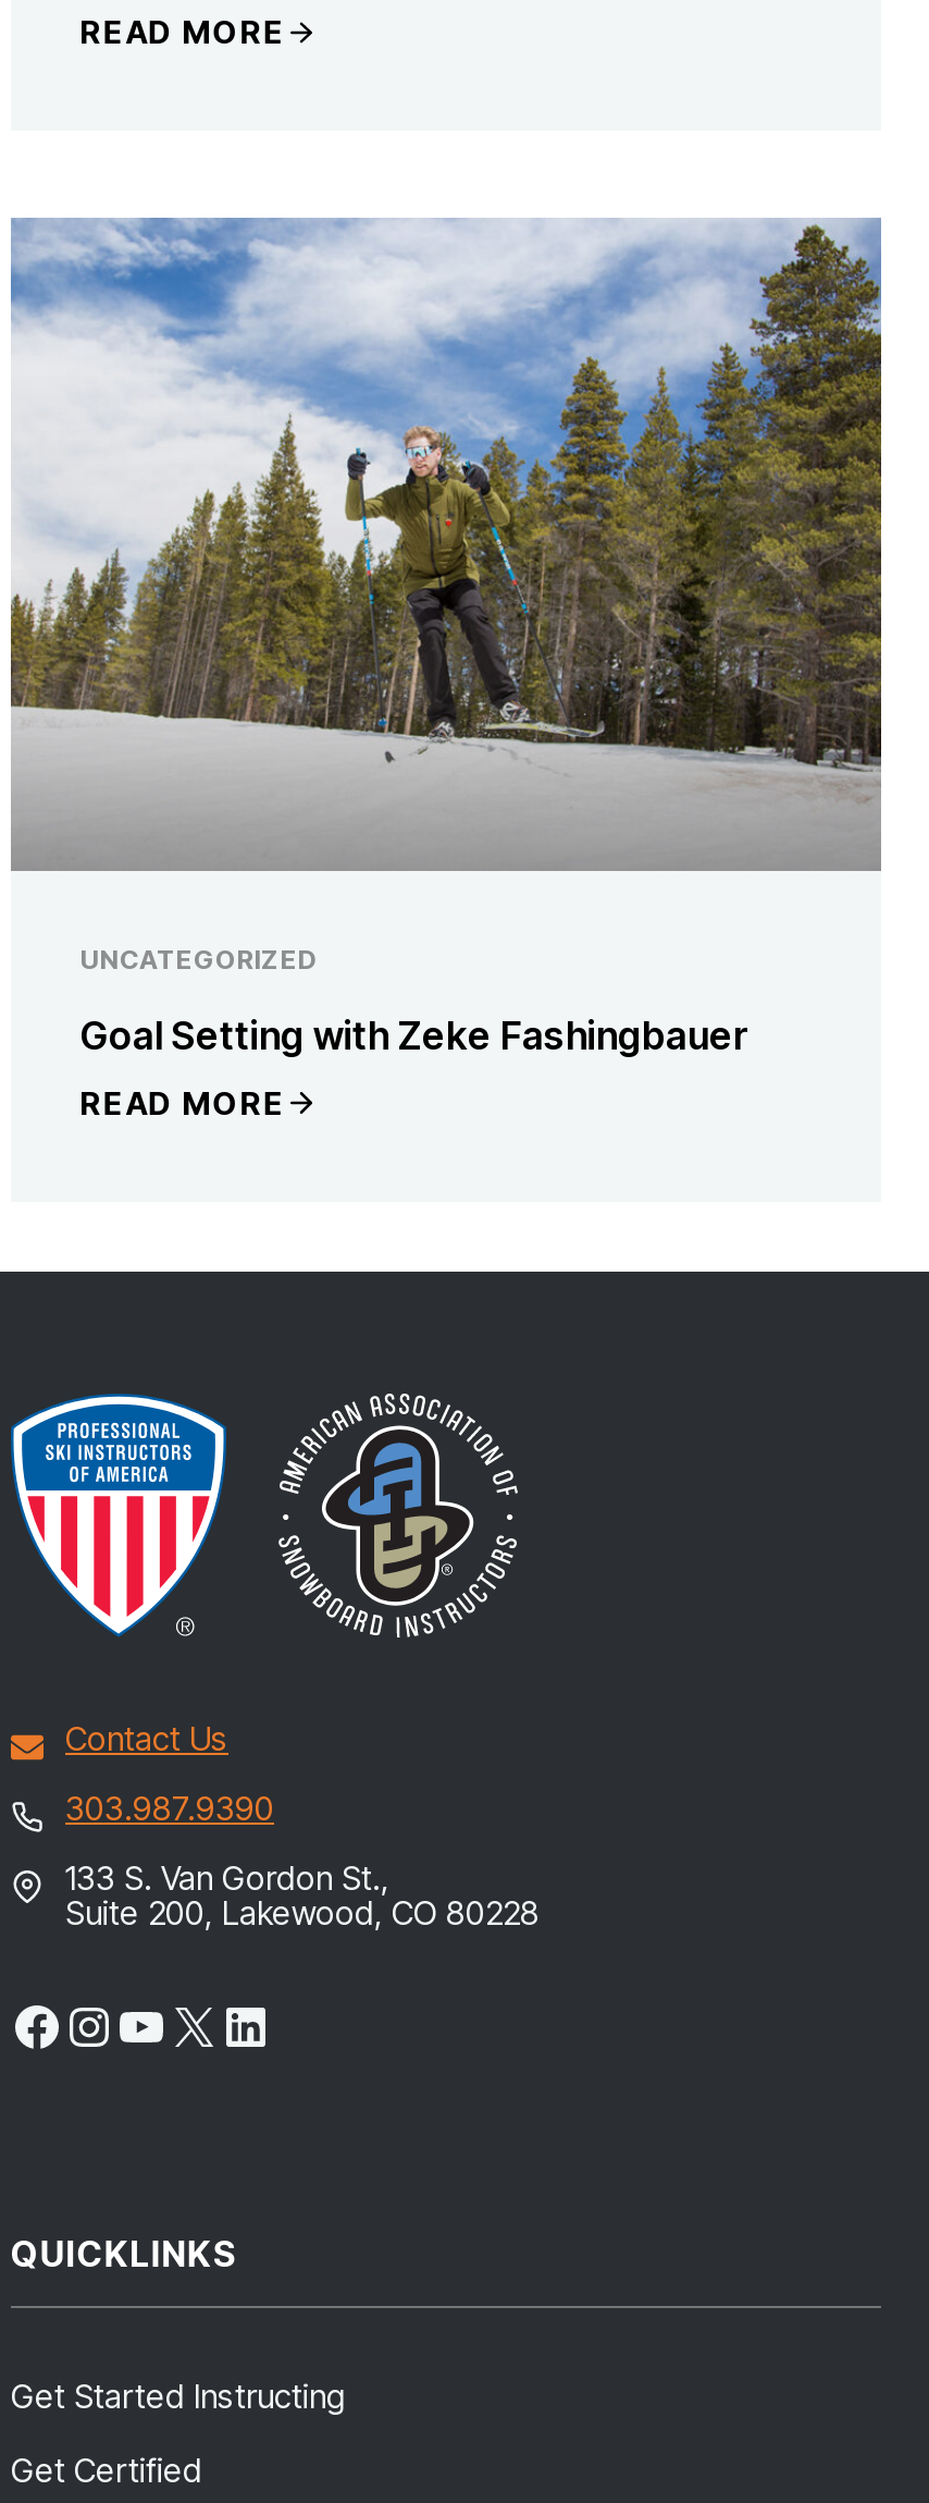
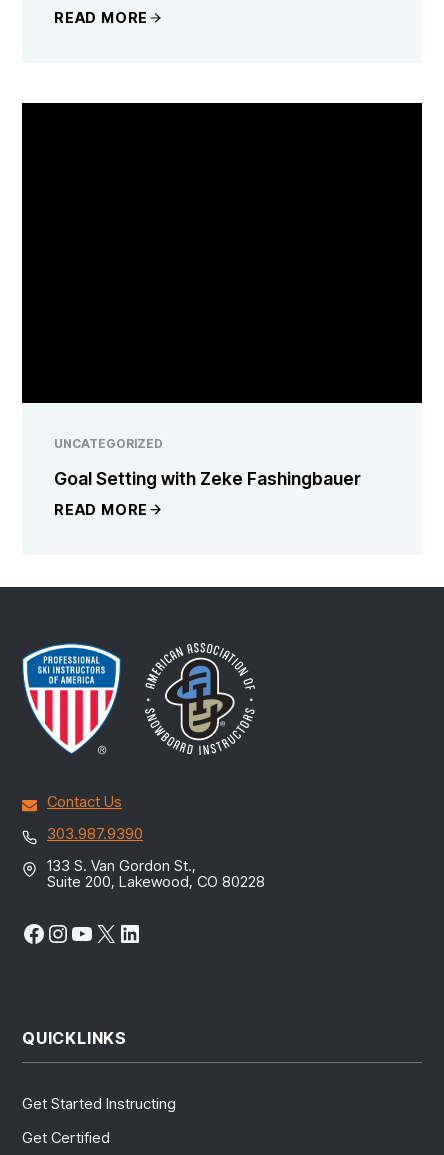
- [image]
